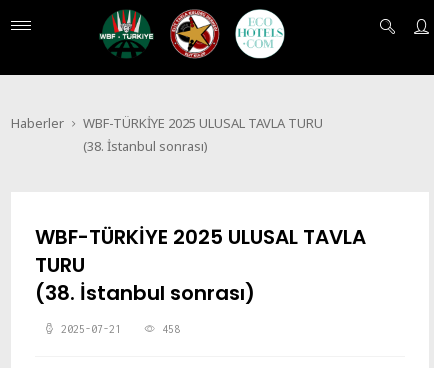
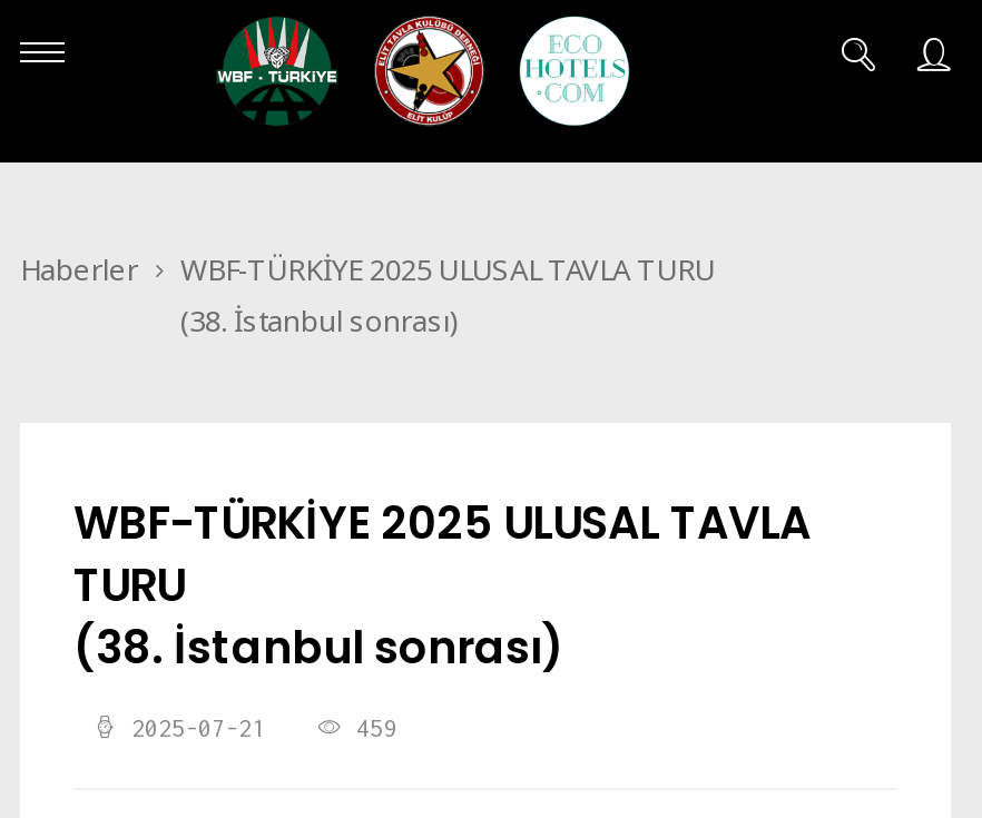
- 458
+ 459
